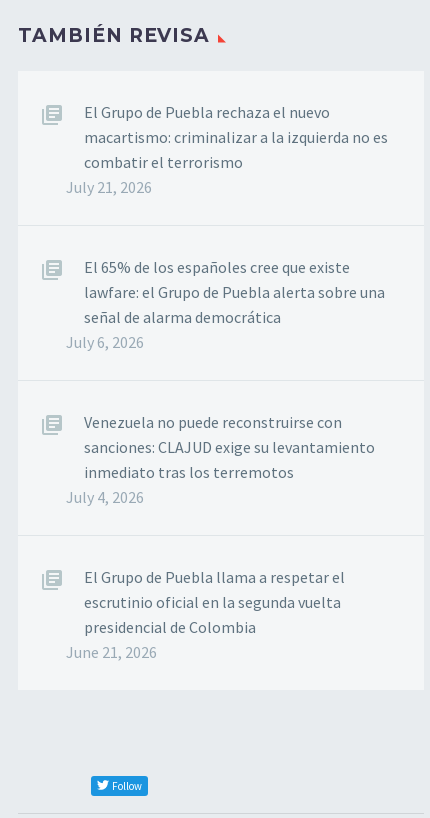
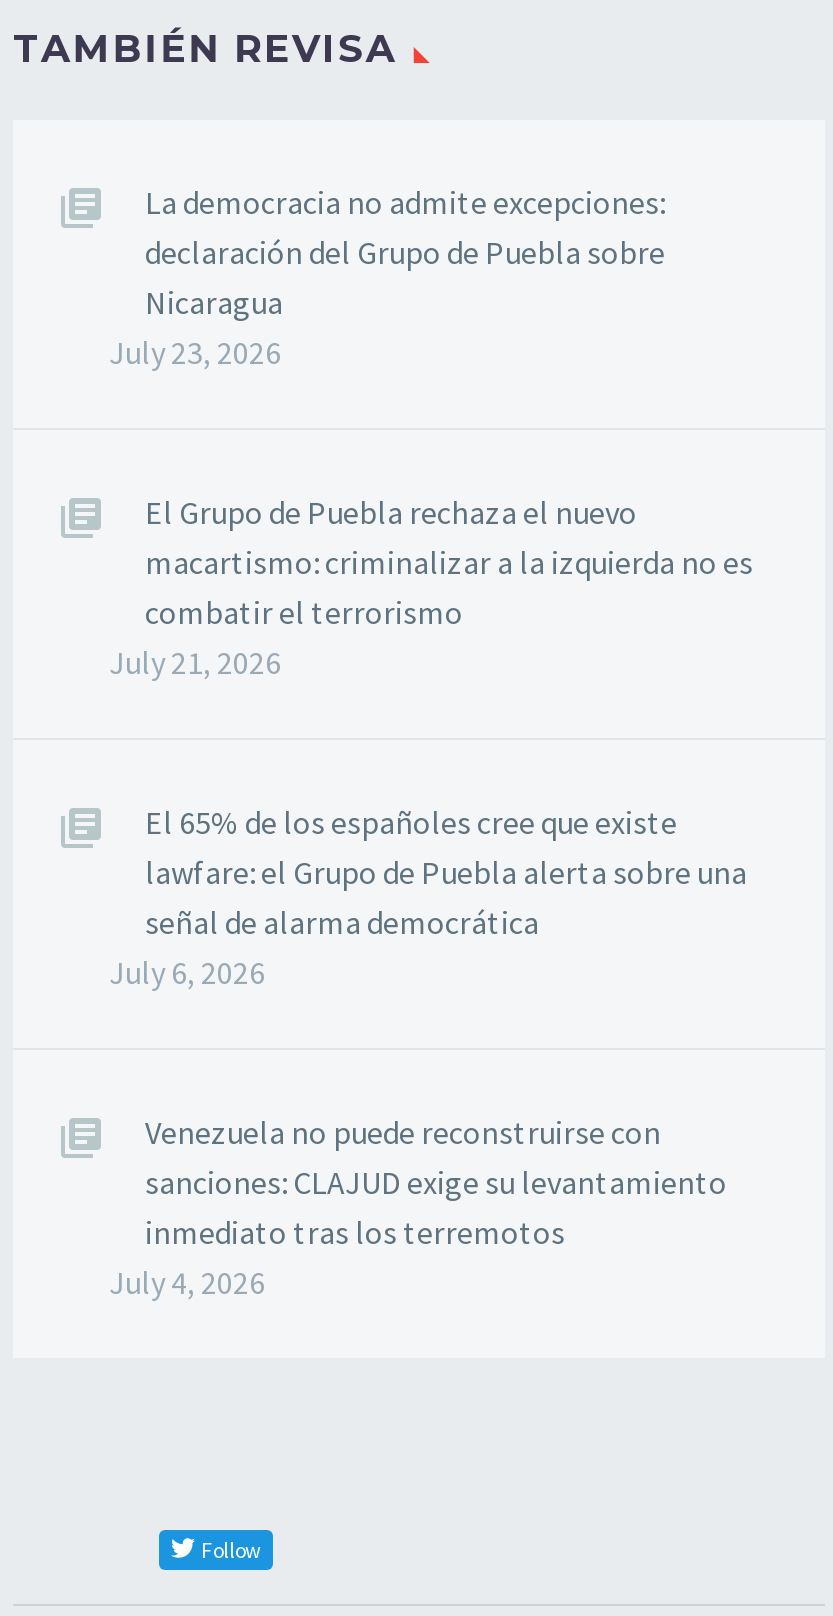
+ La democracia no admite excepciones:
+ declaración del Grupo de Puebla sobre
+ Nicaragua
+ July 23, 2026

moved down: El Grupo de Puebla rechaza el nuevo | macartismo: criminalizar a la izquierda no es | combatir el terrorismo | ... | inmediato tras los terremotos | July 4, 2026

- El Grupo de Puebla llama a respetar el
- escrutinio oficial en la segunda vuelta
- presidencial de Colombia
- June 21, 2026
